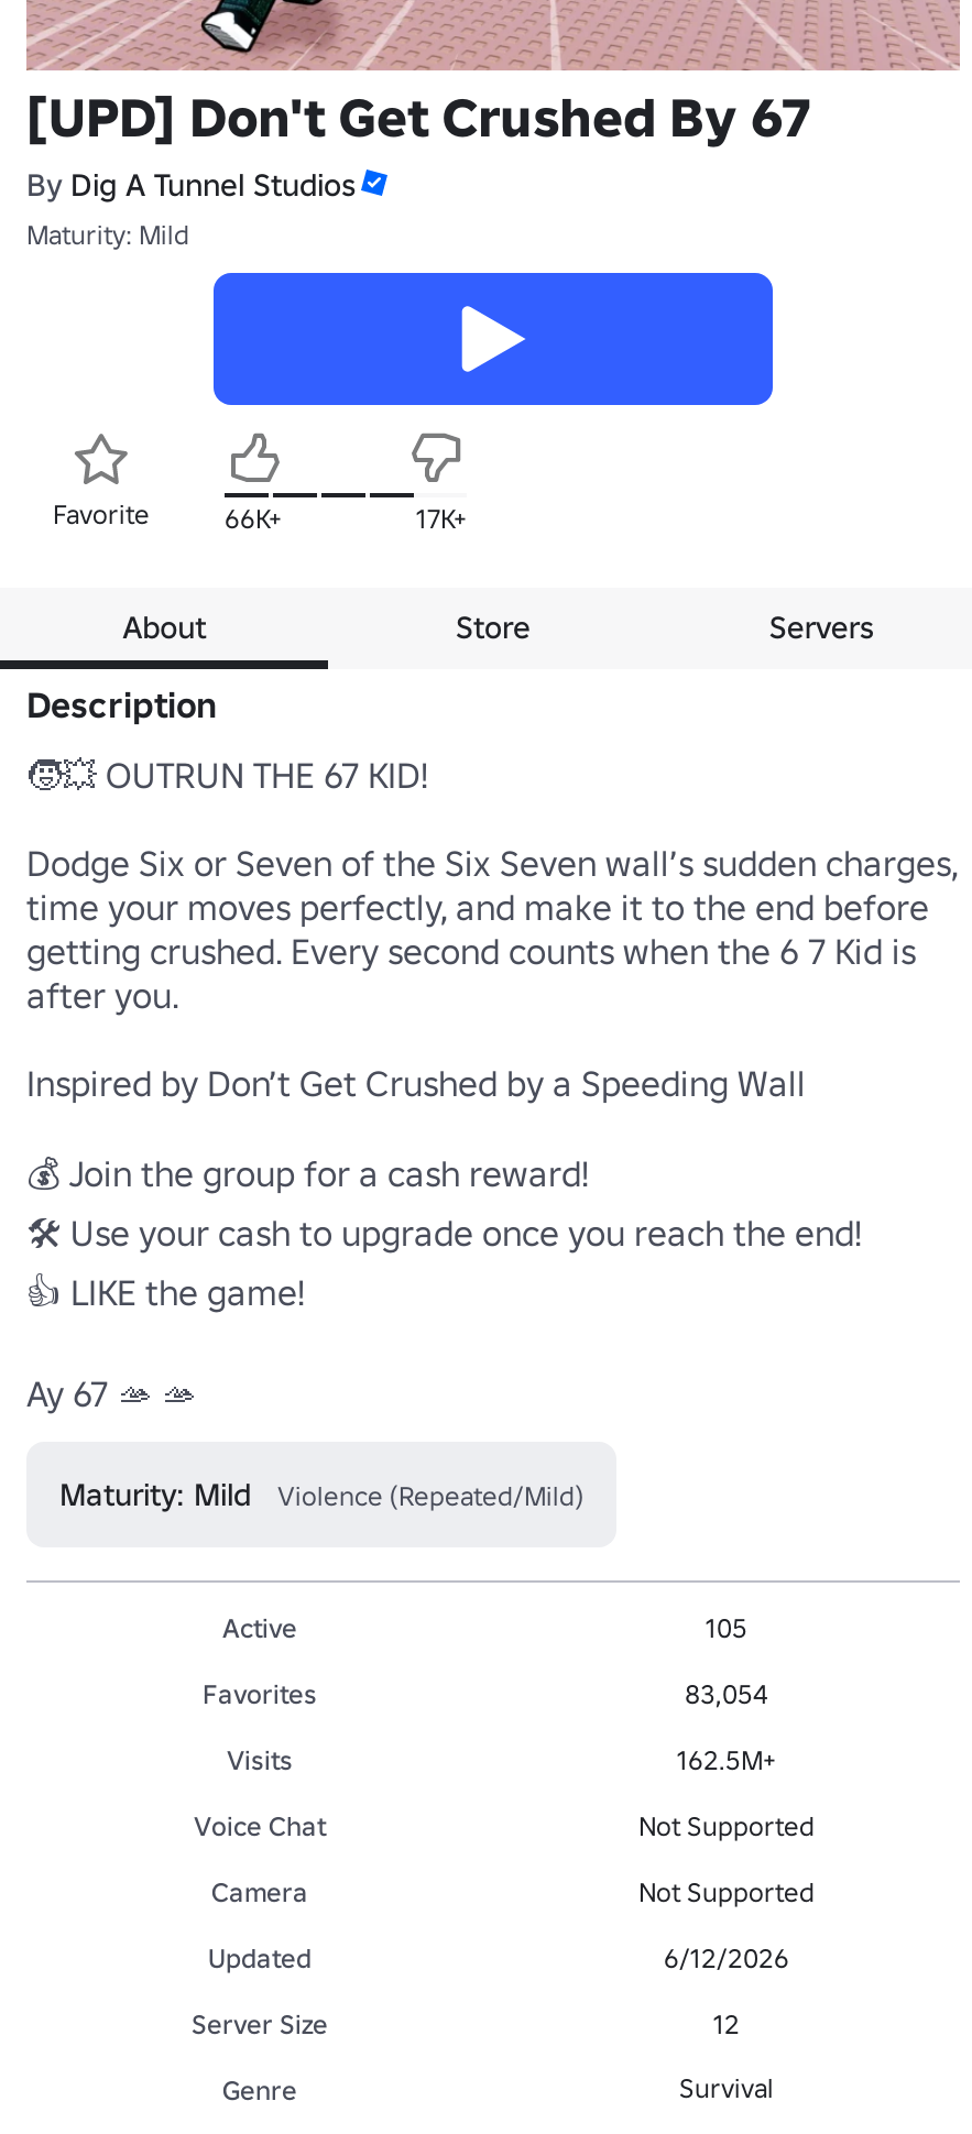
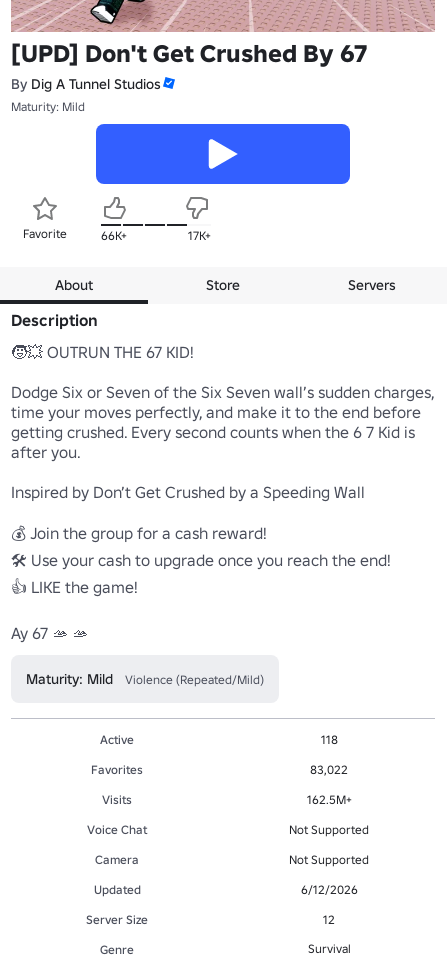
- 105
+ 118

- 83,054
+ 83,022
